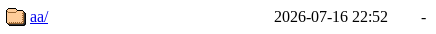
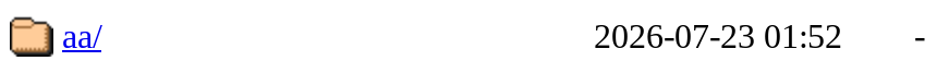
- 2026-07-16 22:52
+ 2026-07-23 01:52
